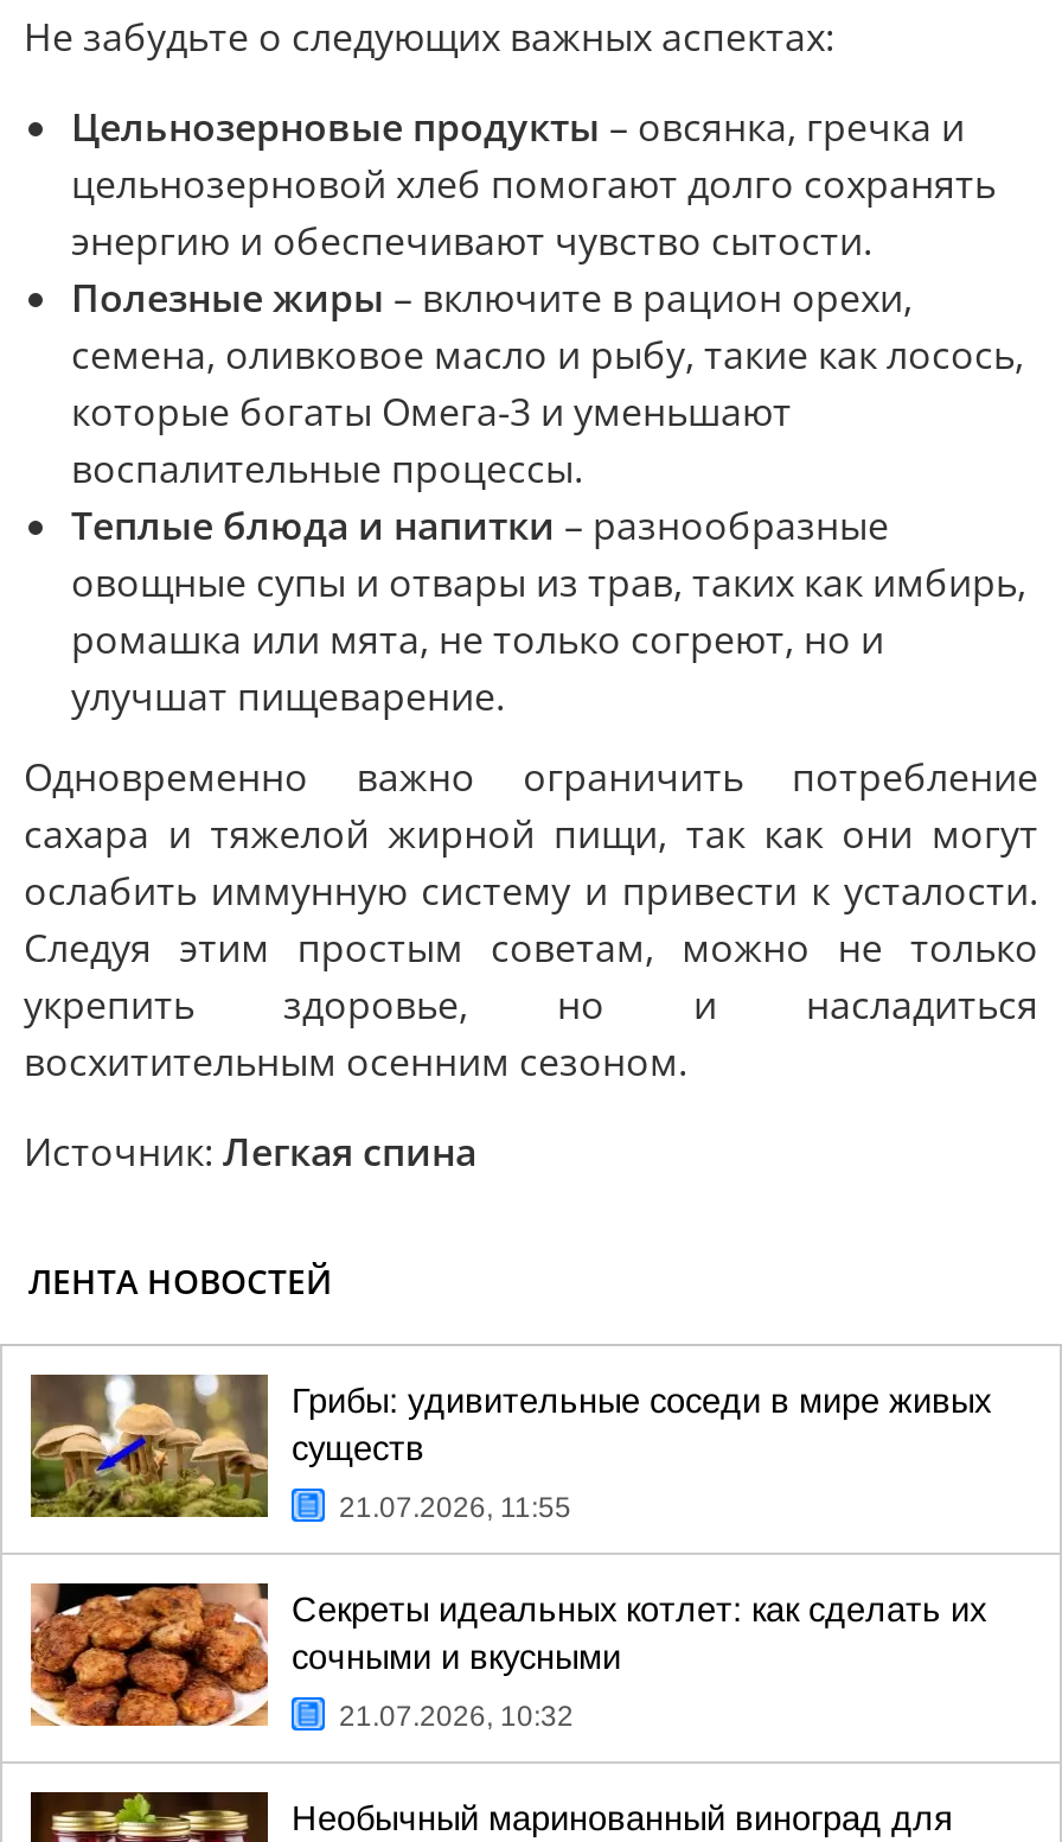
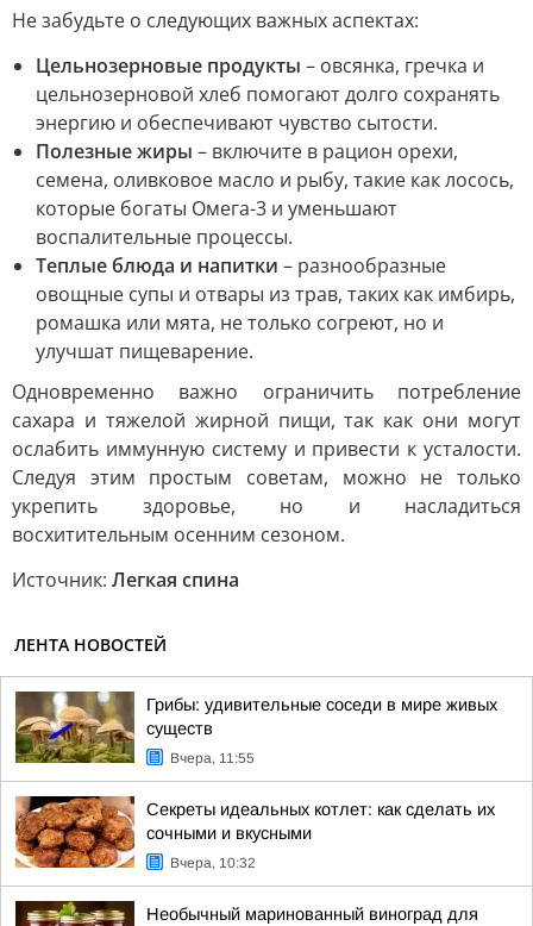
- 21.07.2026, 11:55
+ Вчера, 11:55

- 21.07.2026, 10:32
+ Вчера, 10:32
